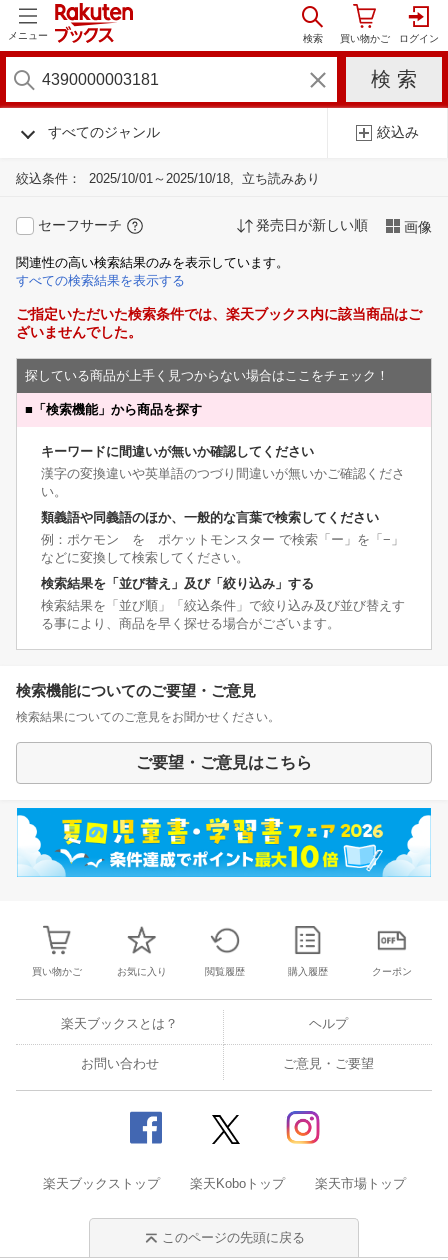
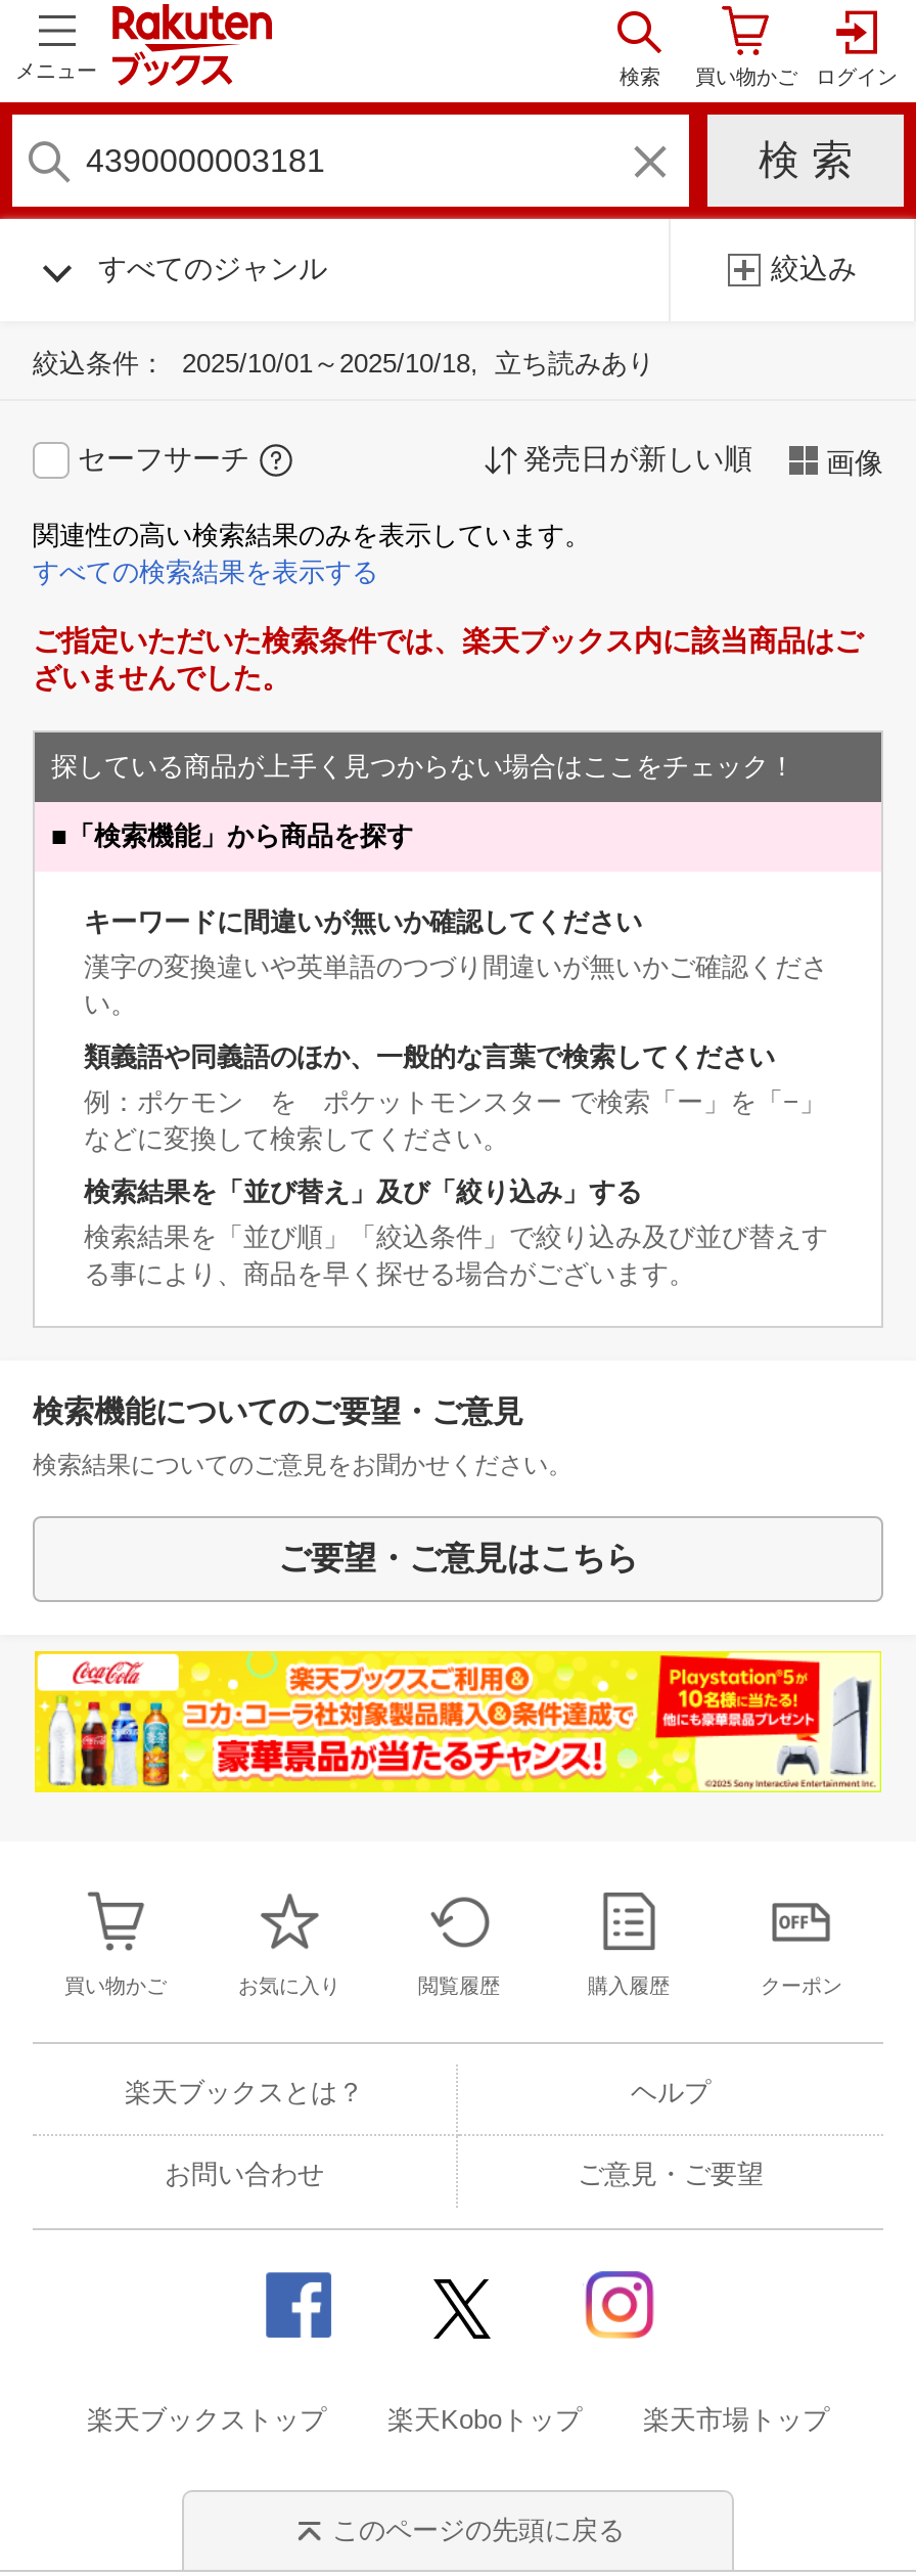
- [image]
+ [image]
